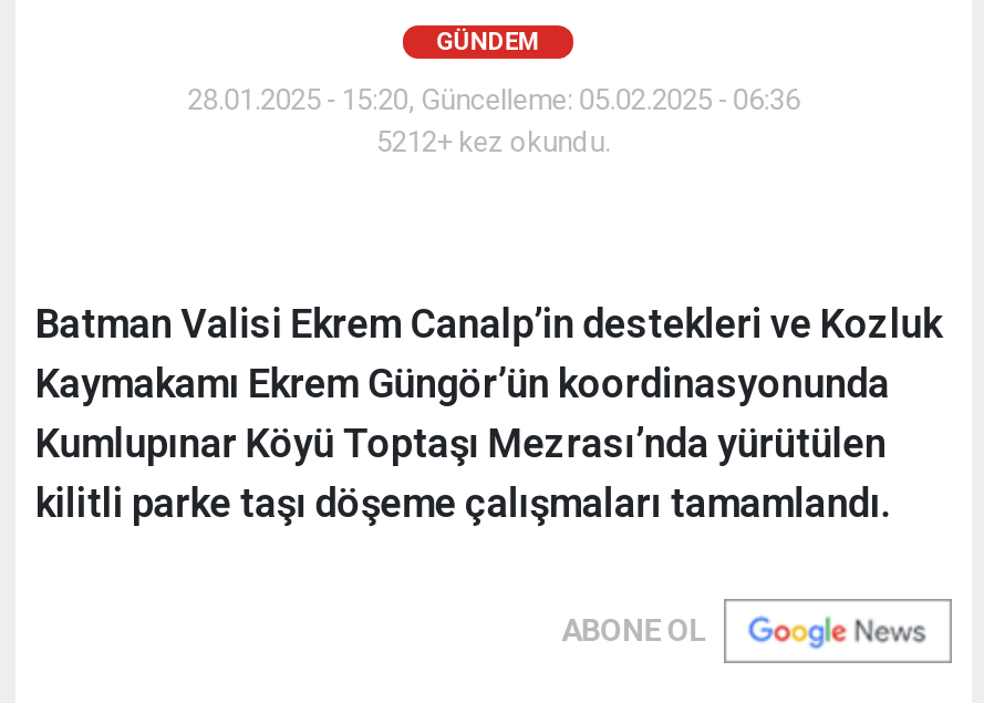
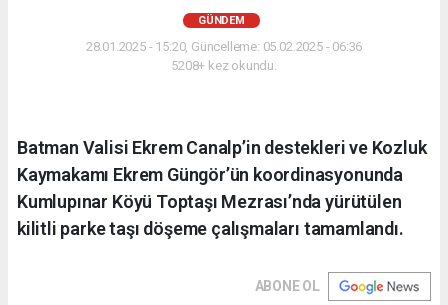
- 5212+ kez okundu.
+ 5208+ kez okundu.
